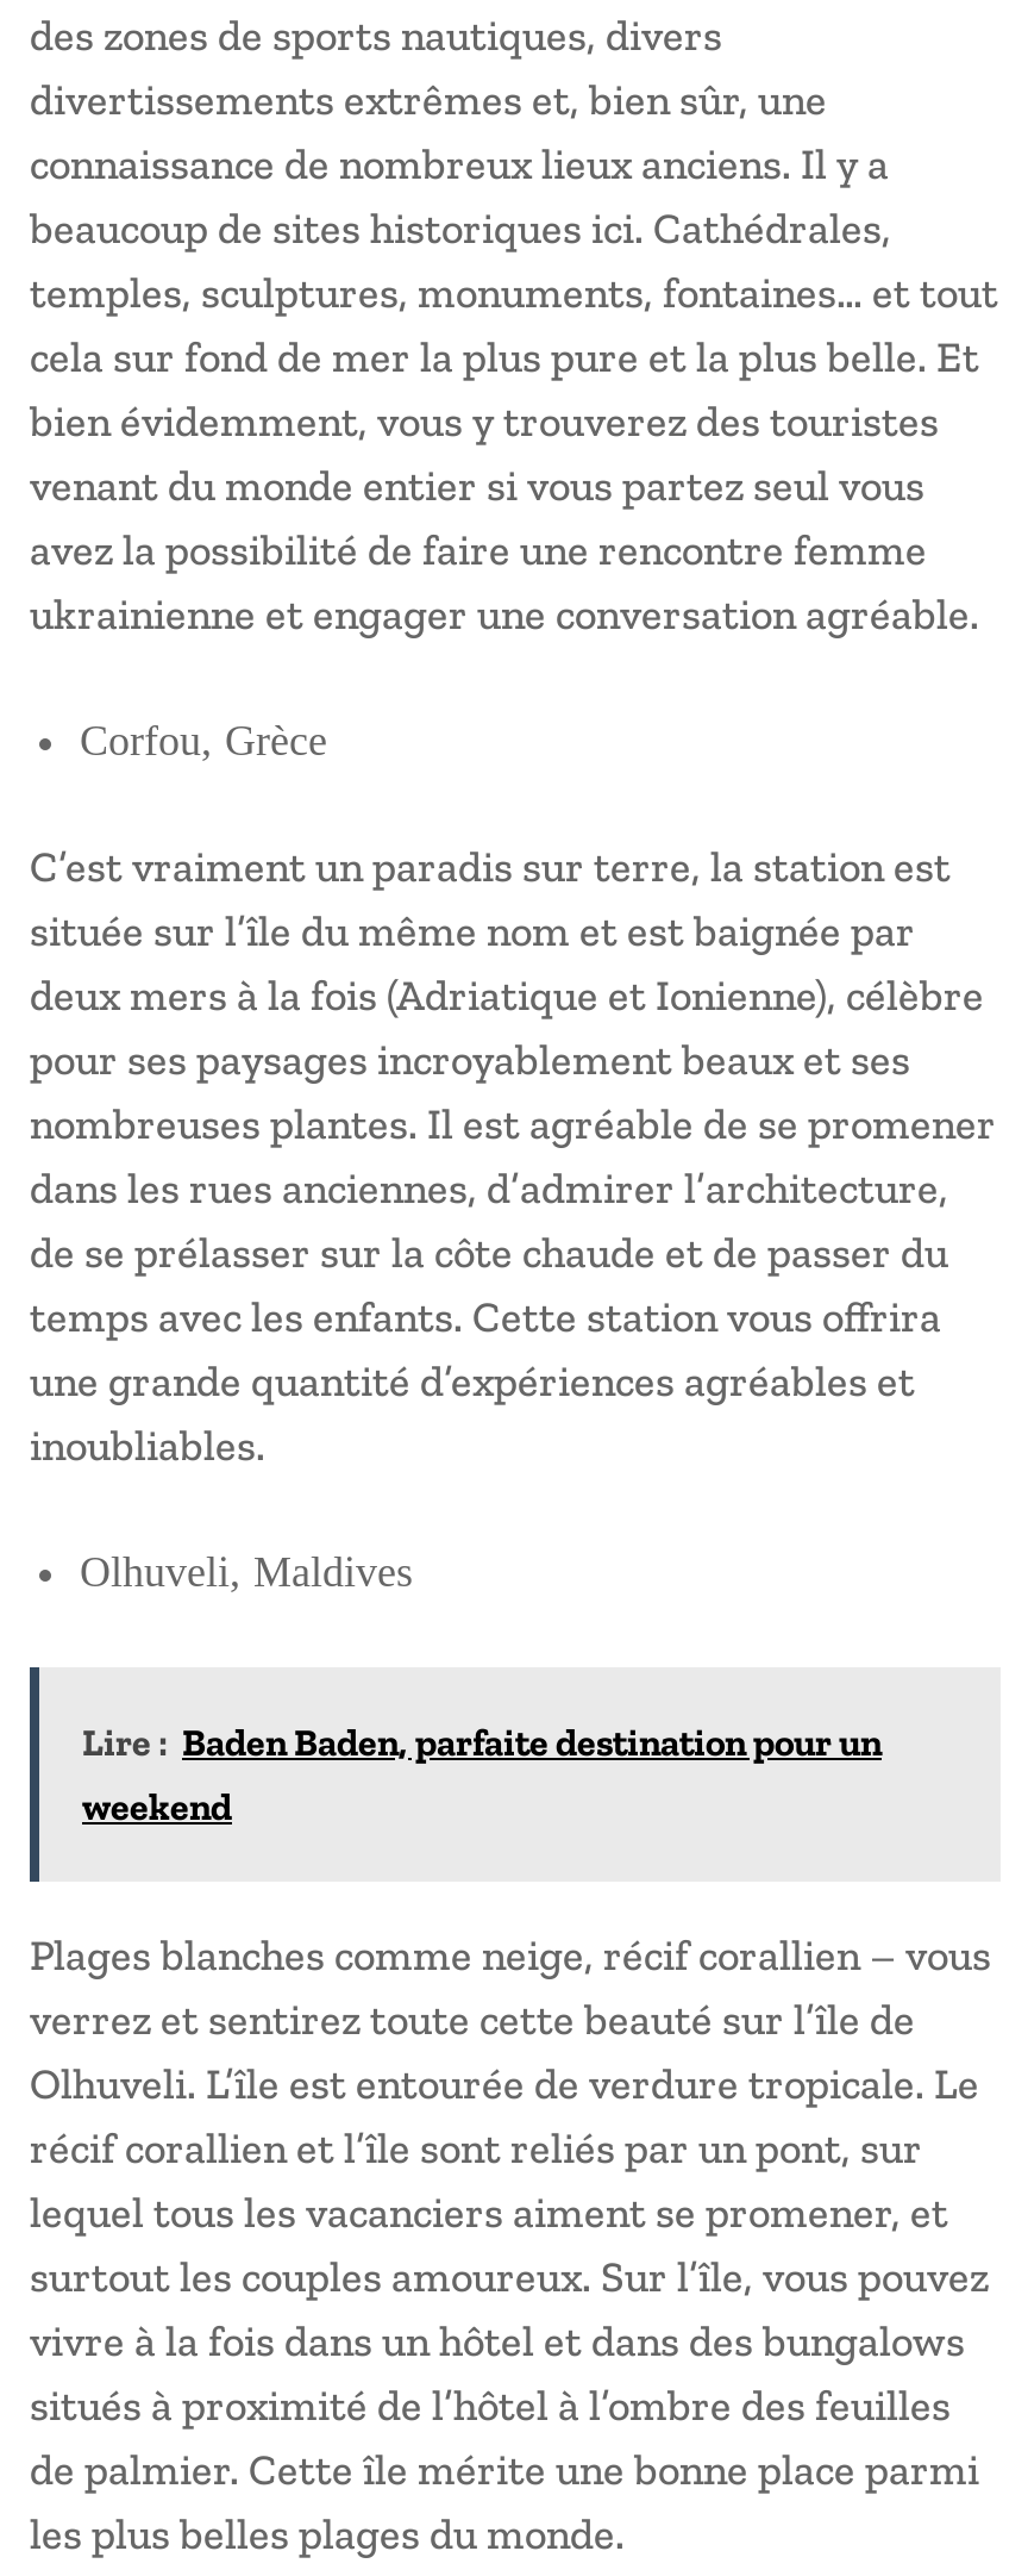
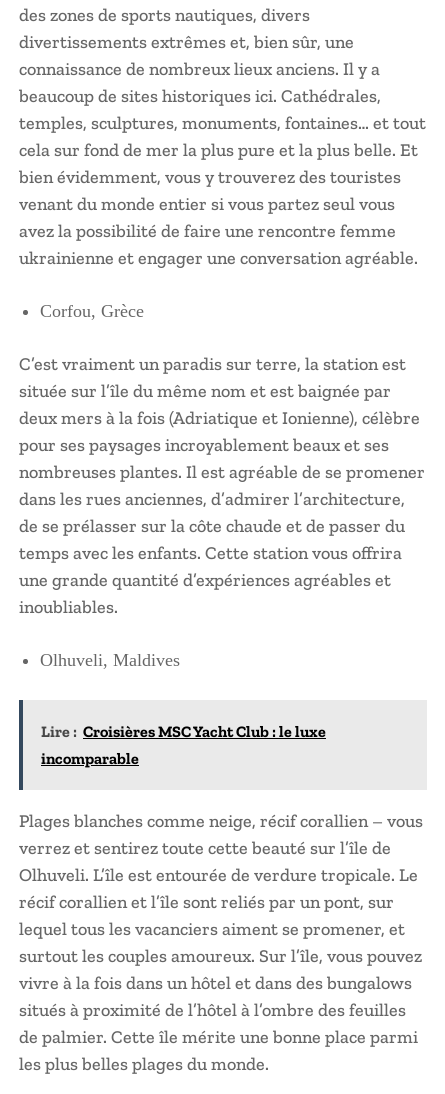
- Lire : Baden Baden, parfaite destination pour un
- weekend
+ Lire : Croisières MSC Yacht Club : le luxe
+ incomparable
